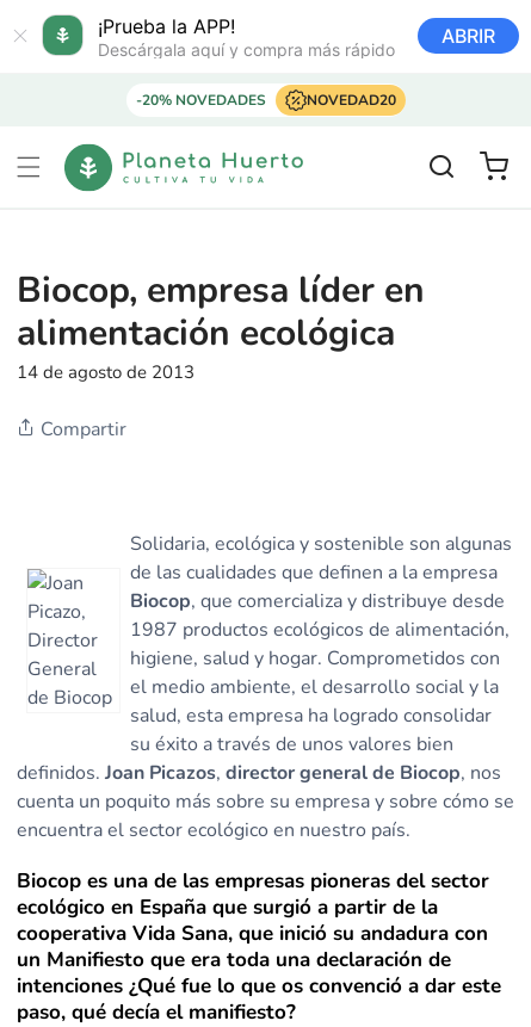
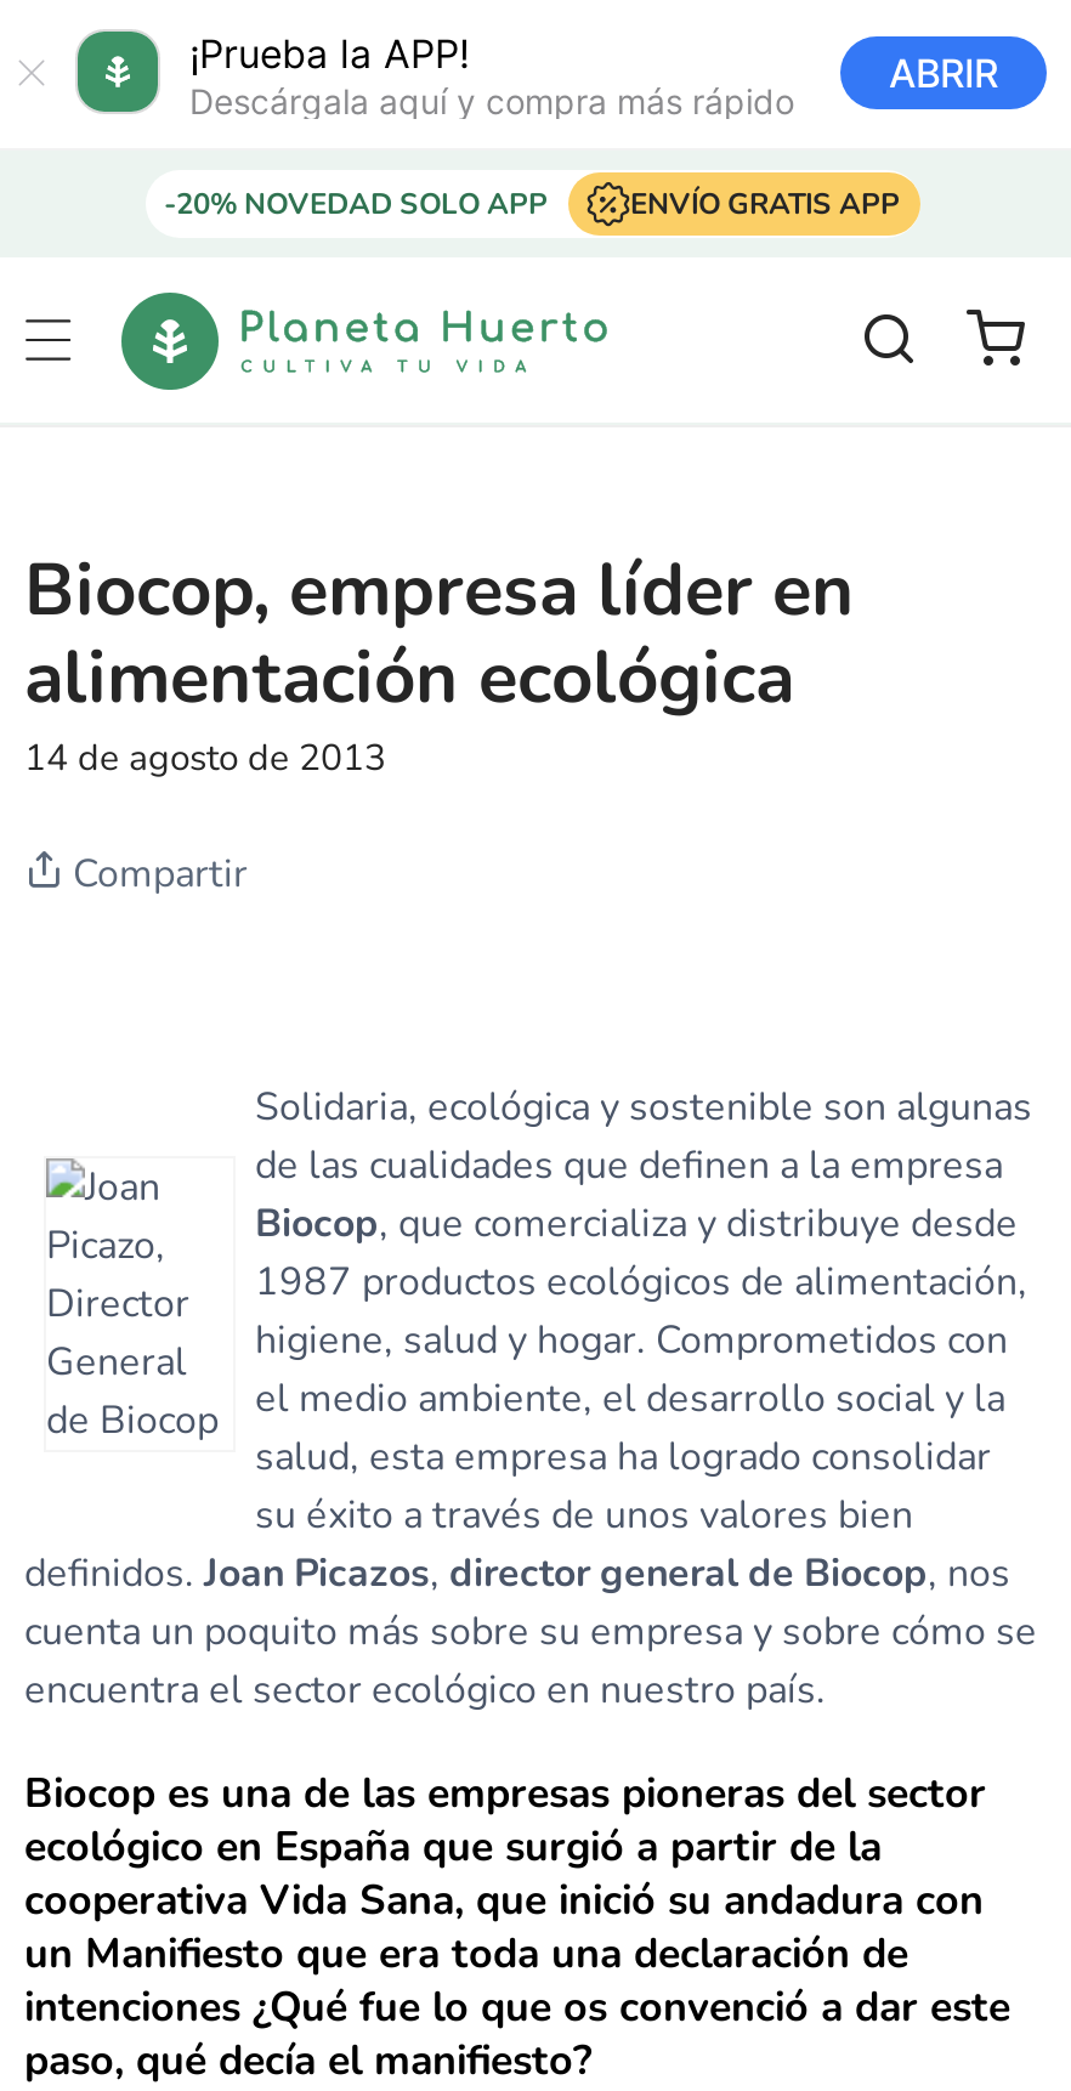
- -20% NOVEDADES
- NOVEDAD20
+ -20% NOVEDAD SOLO APP
+ ENVÍO GRATIS APP
